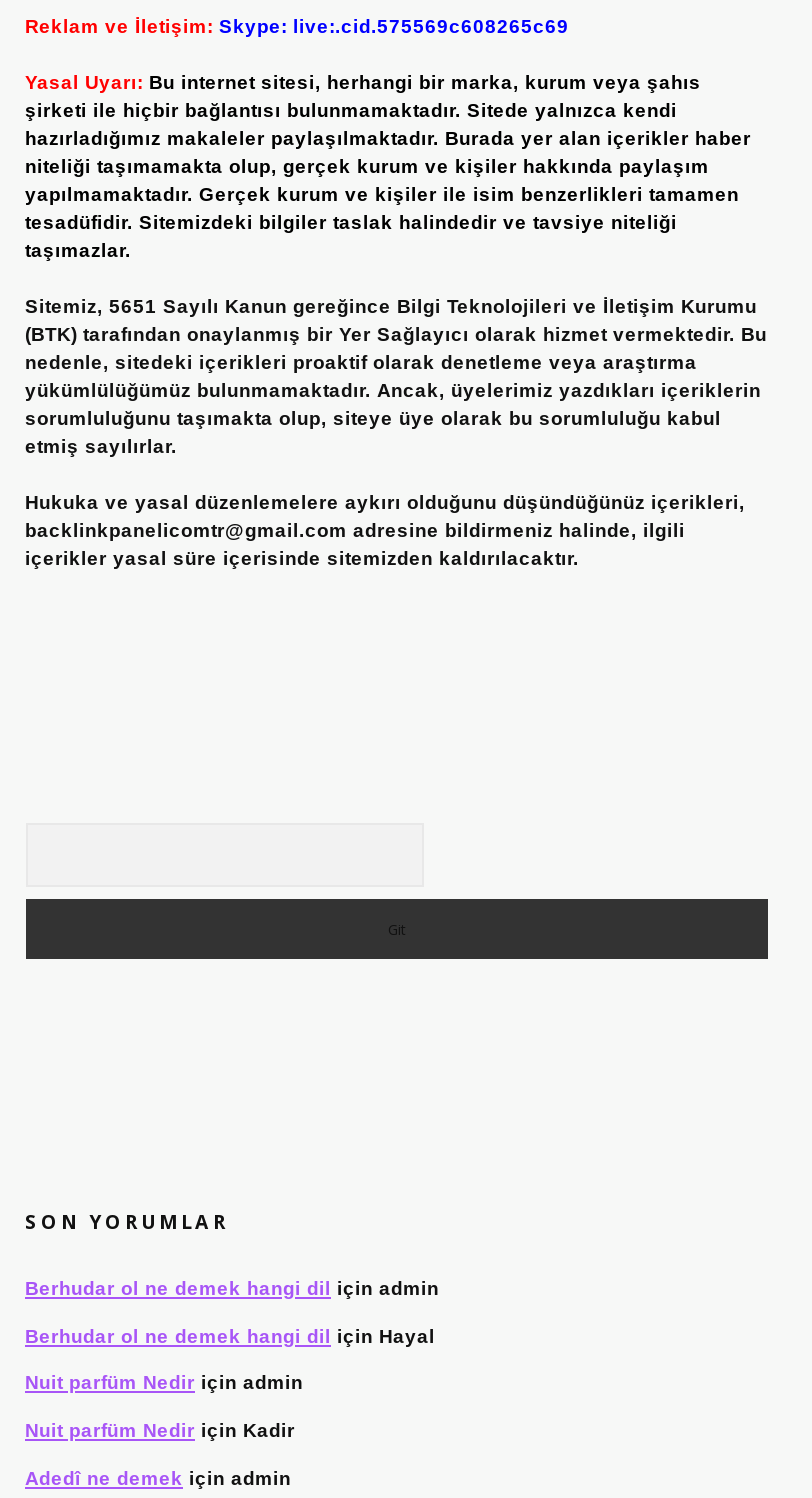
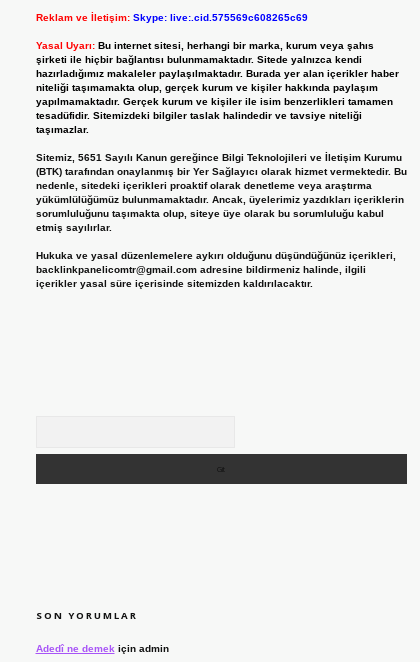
- Berhudar ol ne demek hangi dil için admin
- Berhudar ol ne demek hangi dil için Hayal
- Nuit parfüm Nedir için admin
- Nuit parfüm Nedir için Kadir
